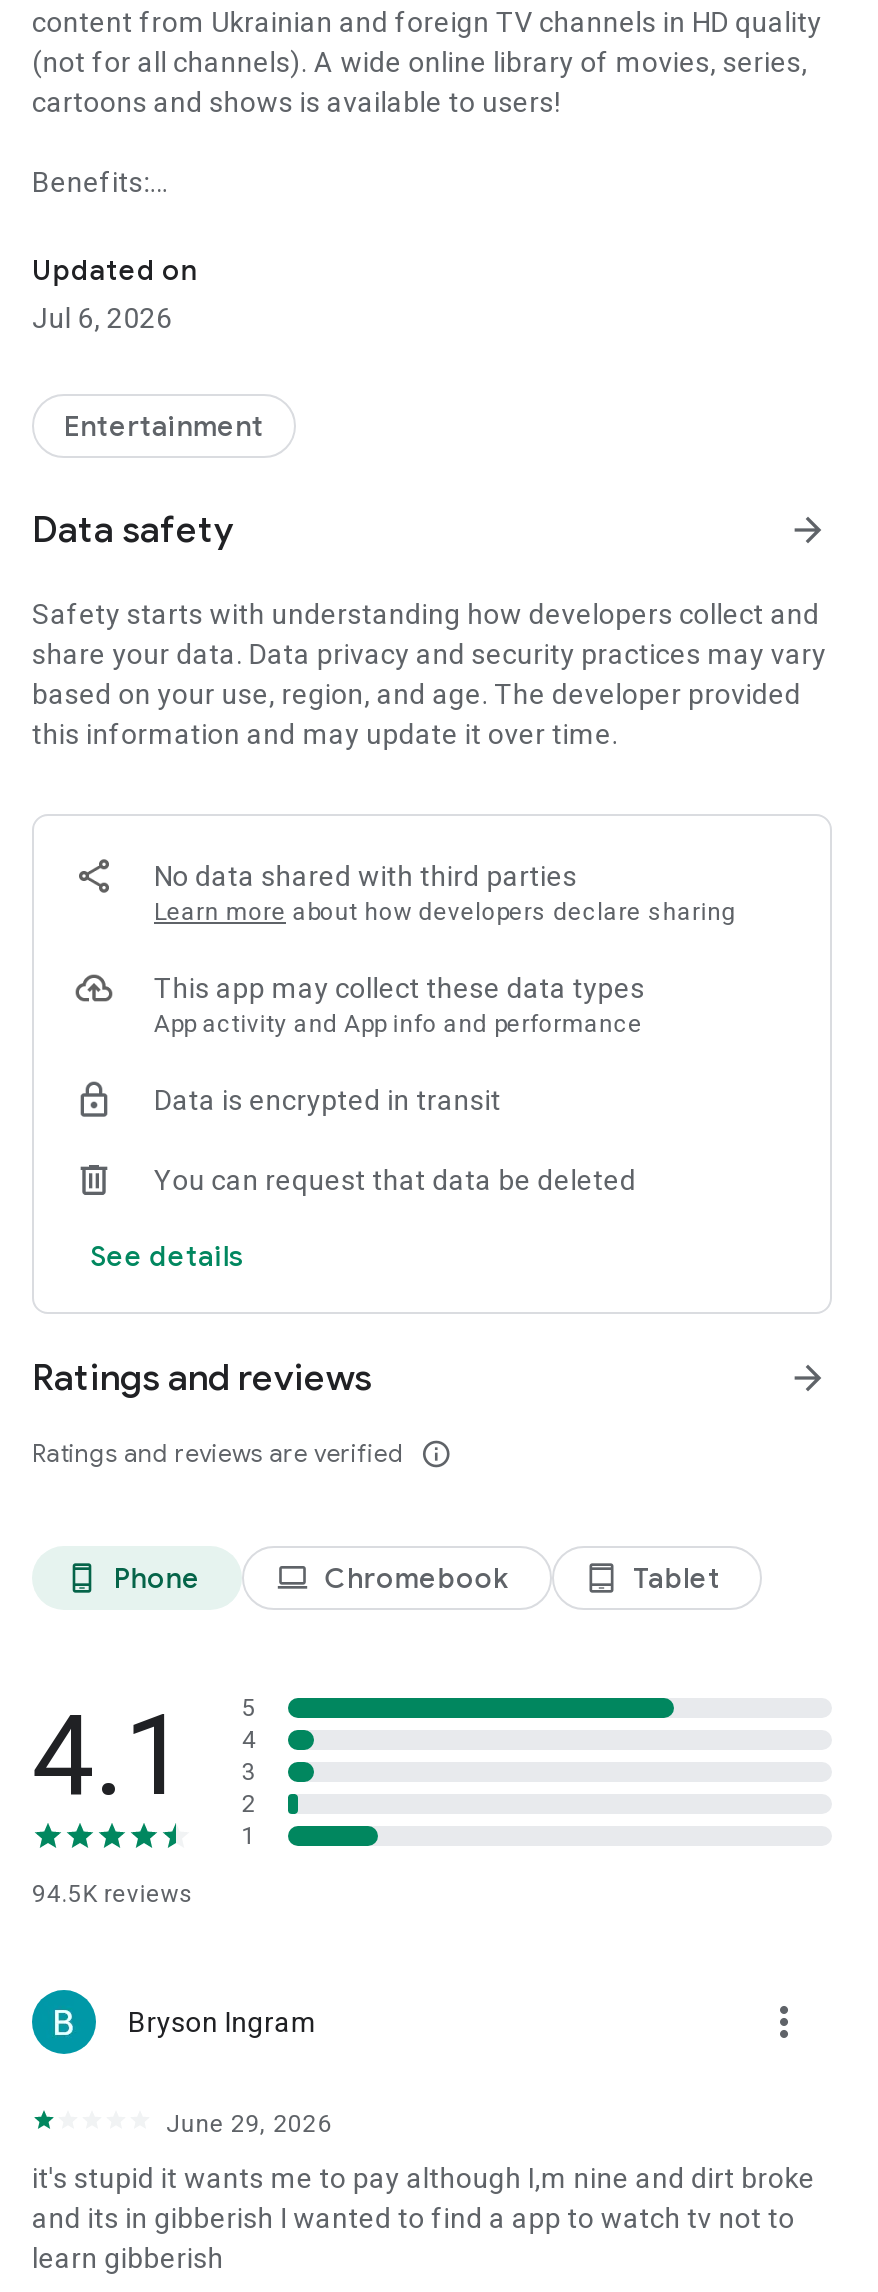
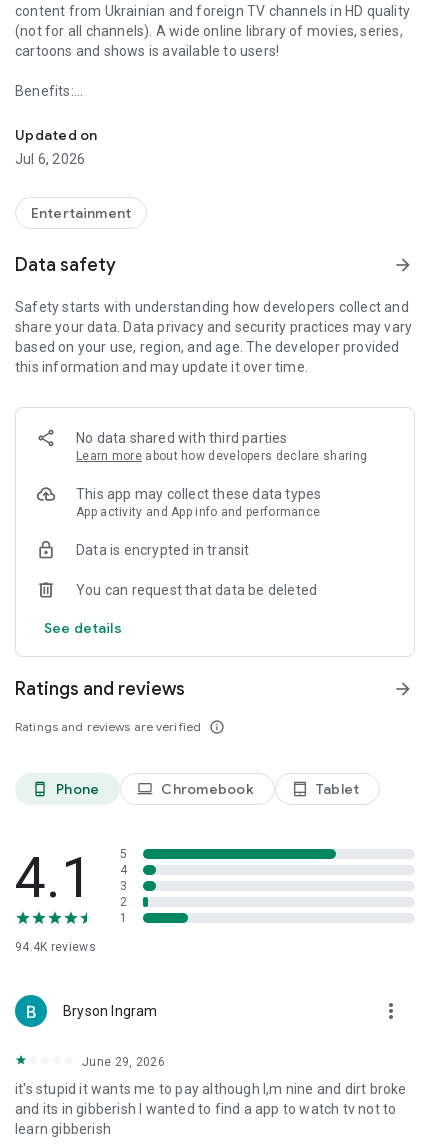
- 94.5K reviews
+ 94.4K reviews
